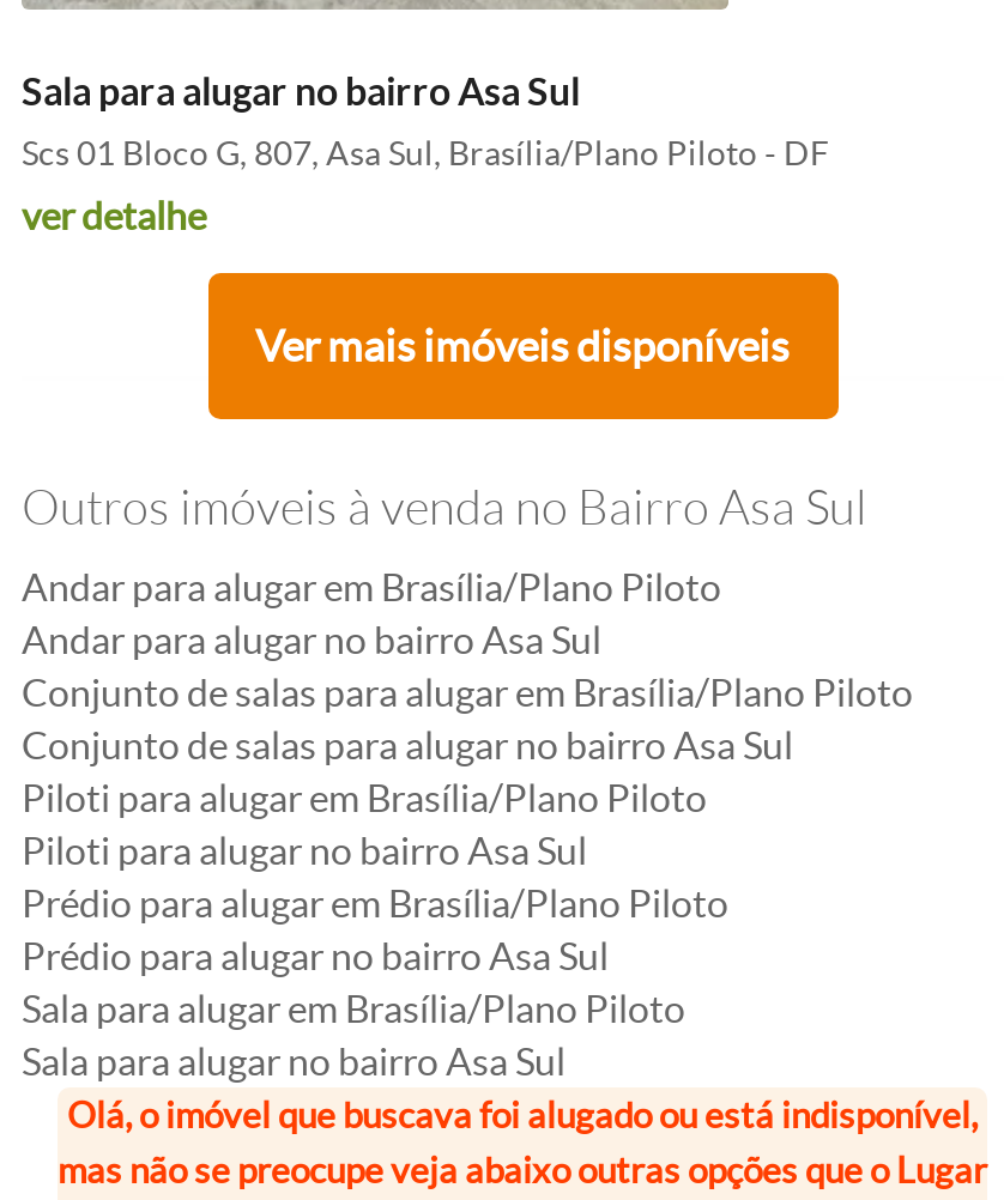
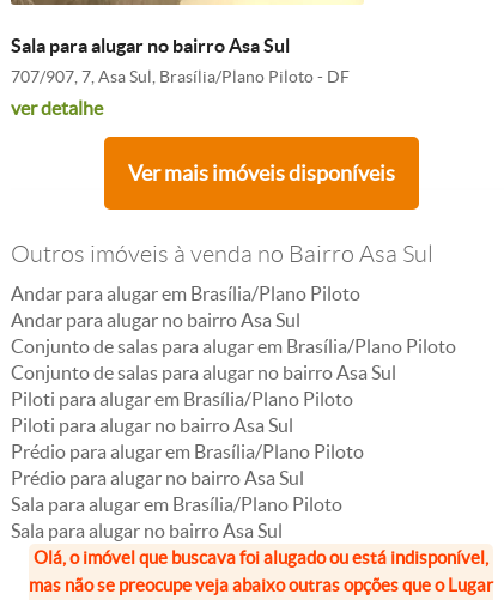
- Scs 01 Bloco G, 807, Asa Sul, Brasília/Plano Piloto - DF
+ 707/907, 7, Asa Sul, Brasília/Plano Piloto - DF
